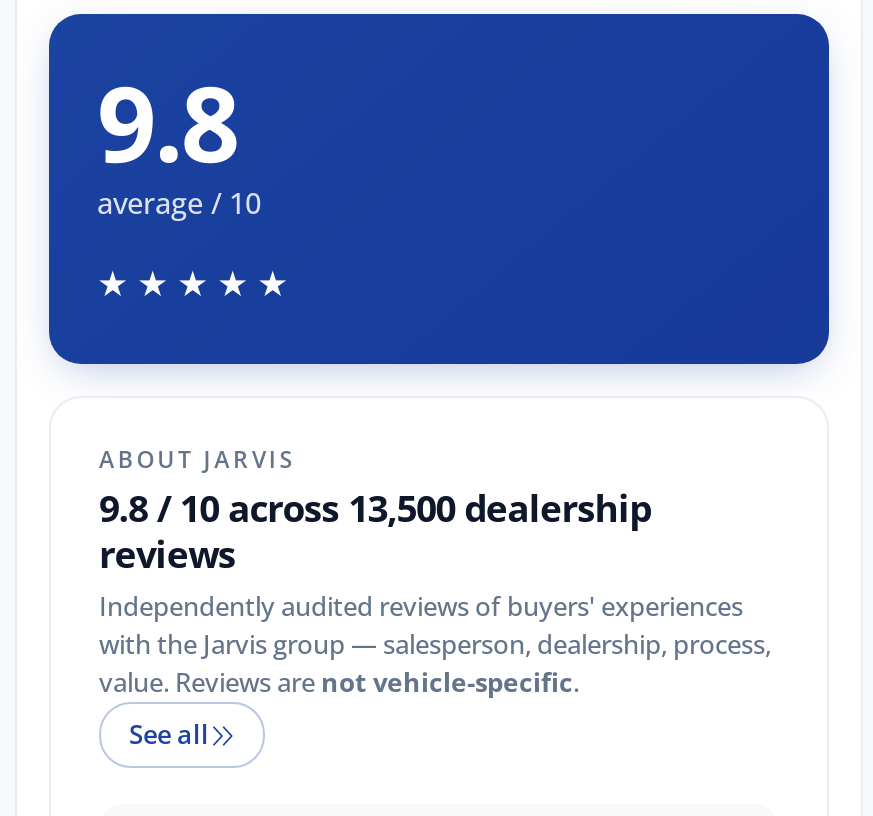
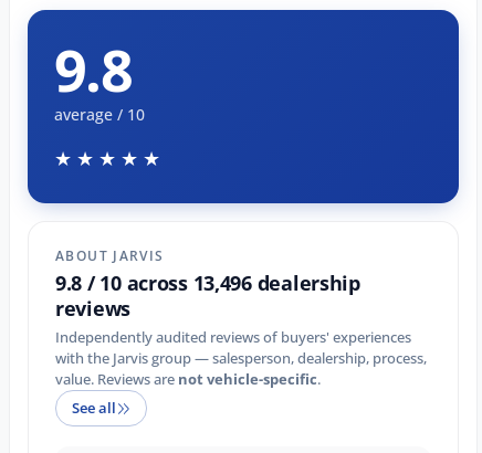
- 9.8 / 10 across 13,500 dealership
+ 9.8 / 10 across 13,496 dealership
